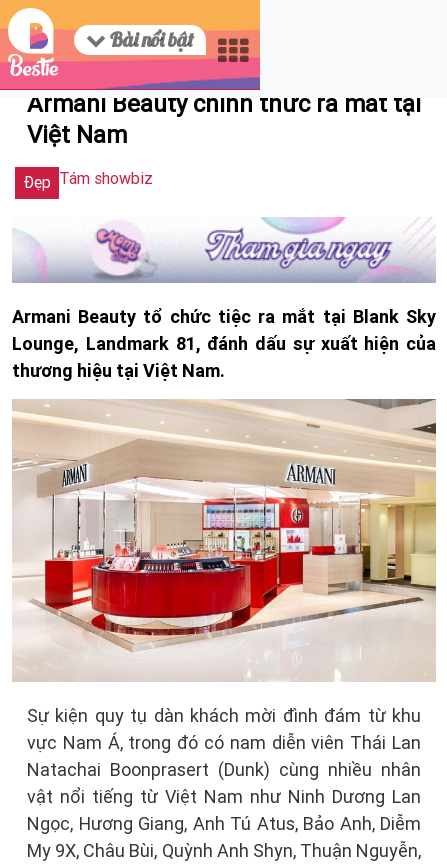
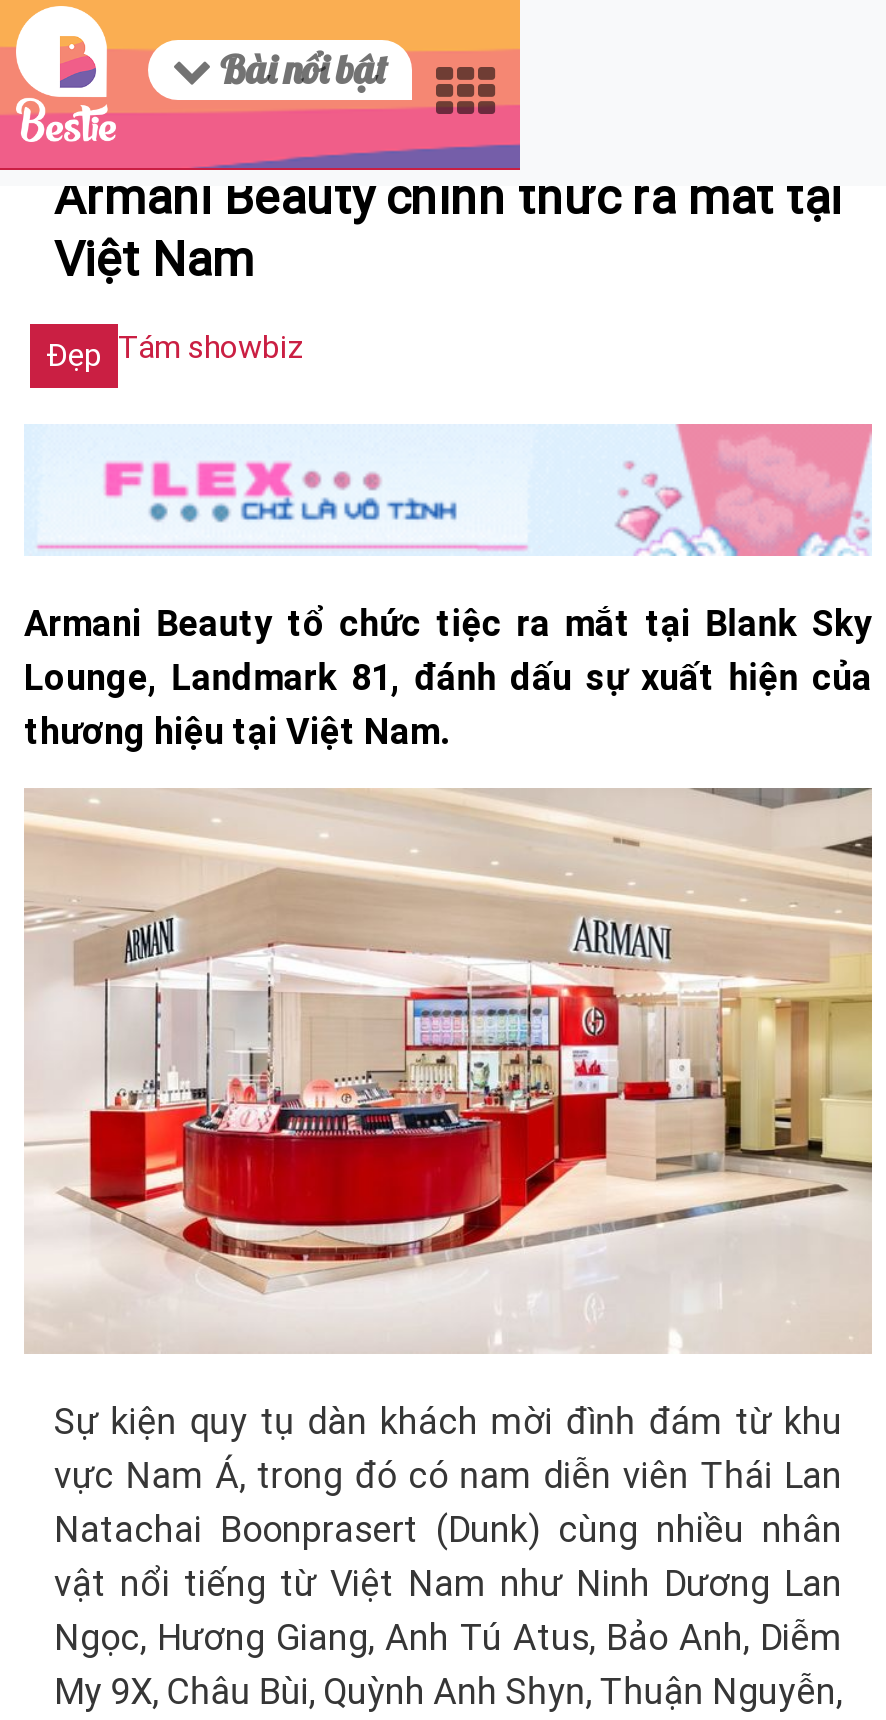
- [image]
+ [image]
